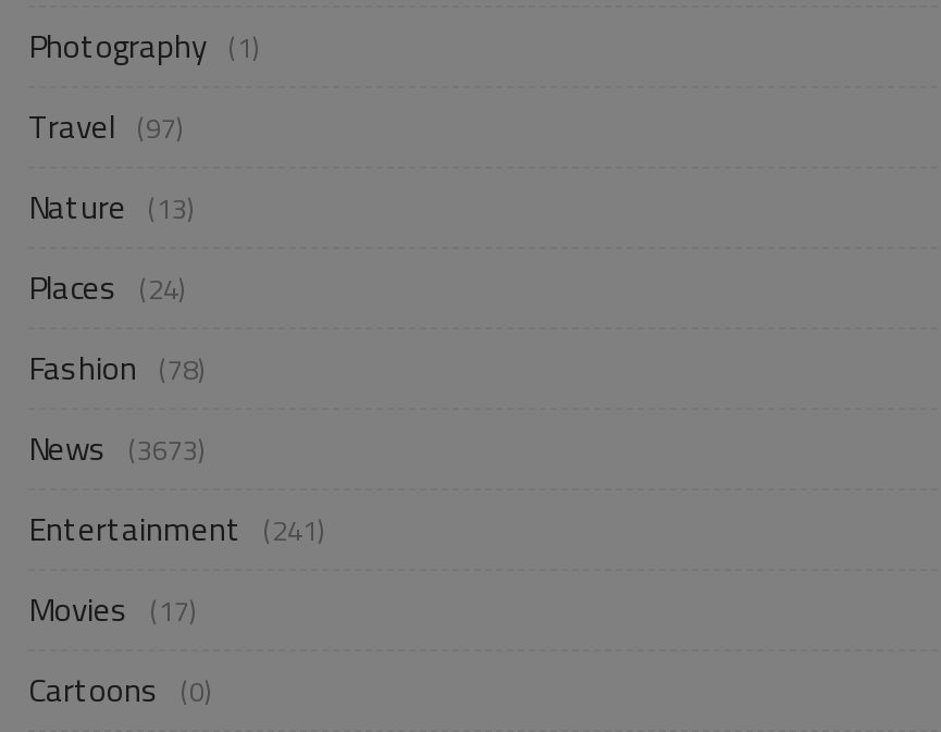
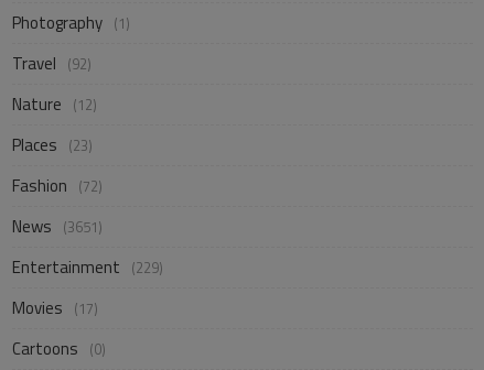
- Travel (97)
+ Travel (92)

- Nature (13)
+ Nature (12)

- Places (24)
+ Places (23)

- Fashion (78)
+ Fashion (72)

- News (3673)
+ News (3651)

- Entertainment (241)
+ Entertainment (229)
